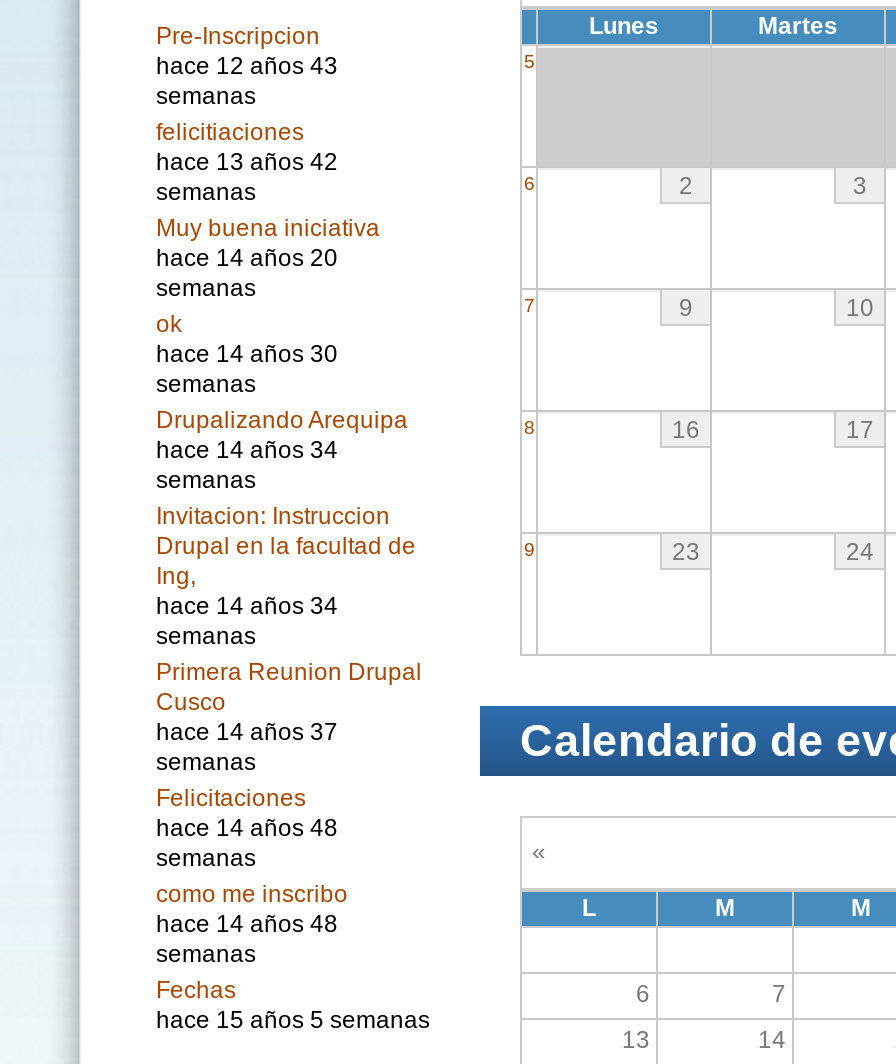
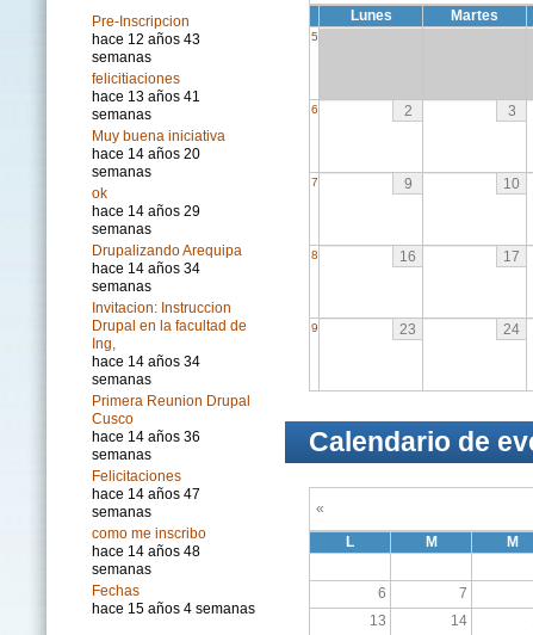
- hace 13 años 42
+ hace 13 años 41

- hace 14 años 30
+ hace 14 años 29

- hace 14 años 37
+ hace 14 años 36

- hace 14 años 48
+ hace 14 años 47

- hace 15 años 5 semanas
+ hace 15 años 4 semanas
